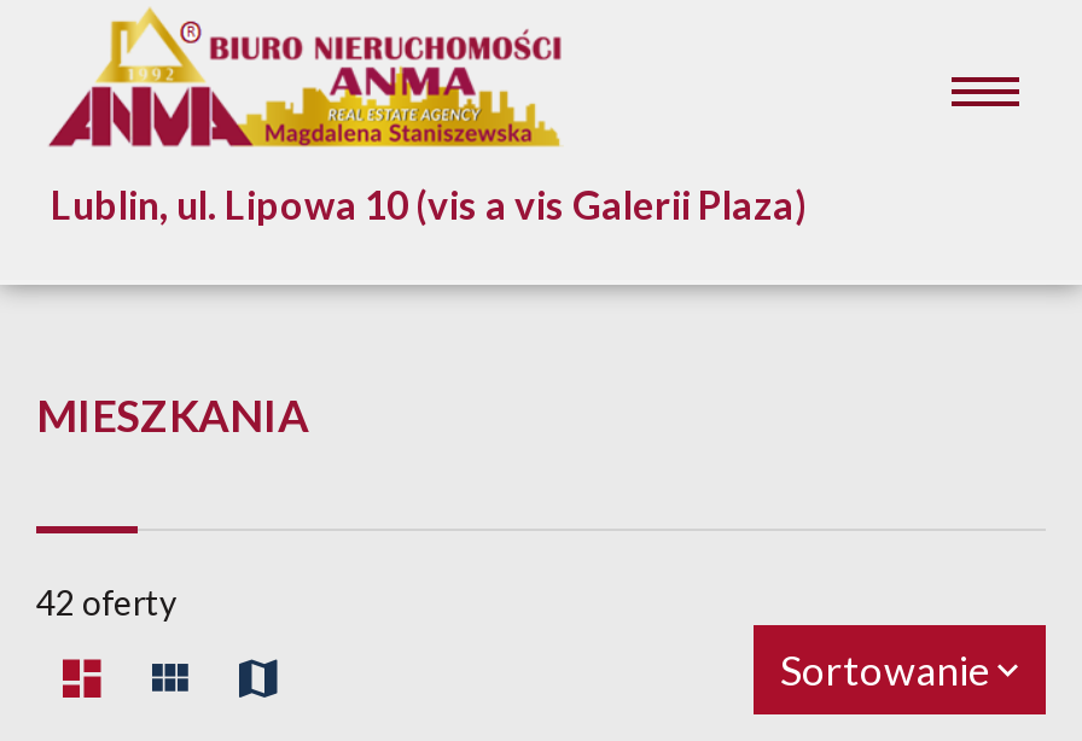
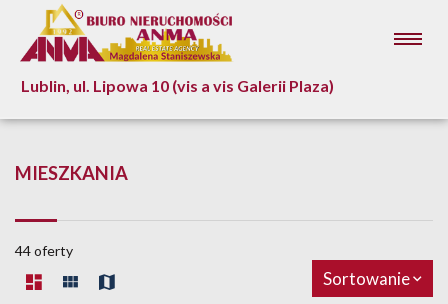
- 42 oferty
+ 44 oferty
